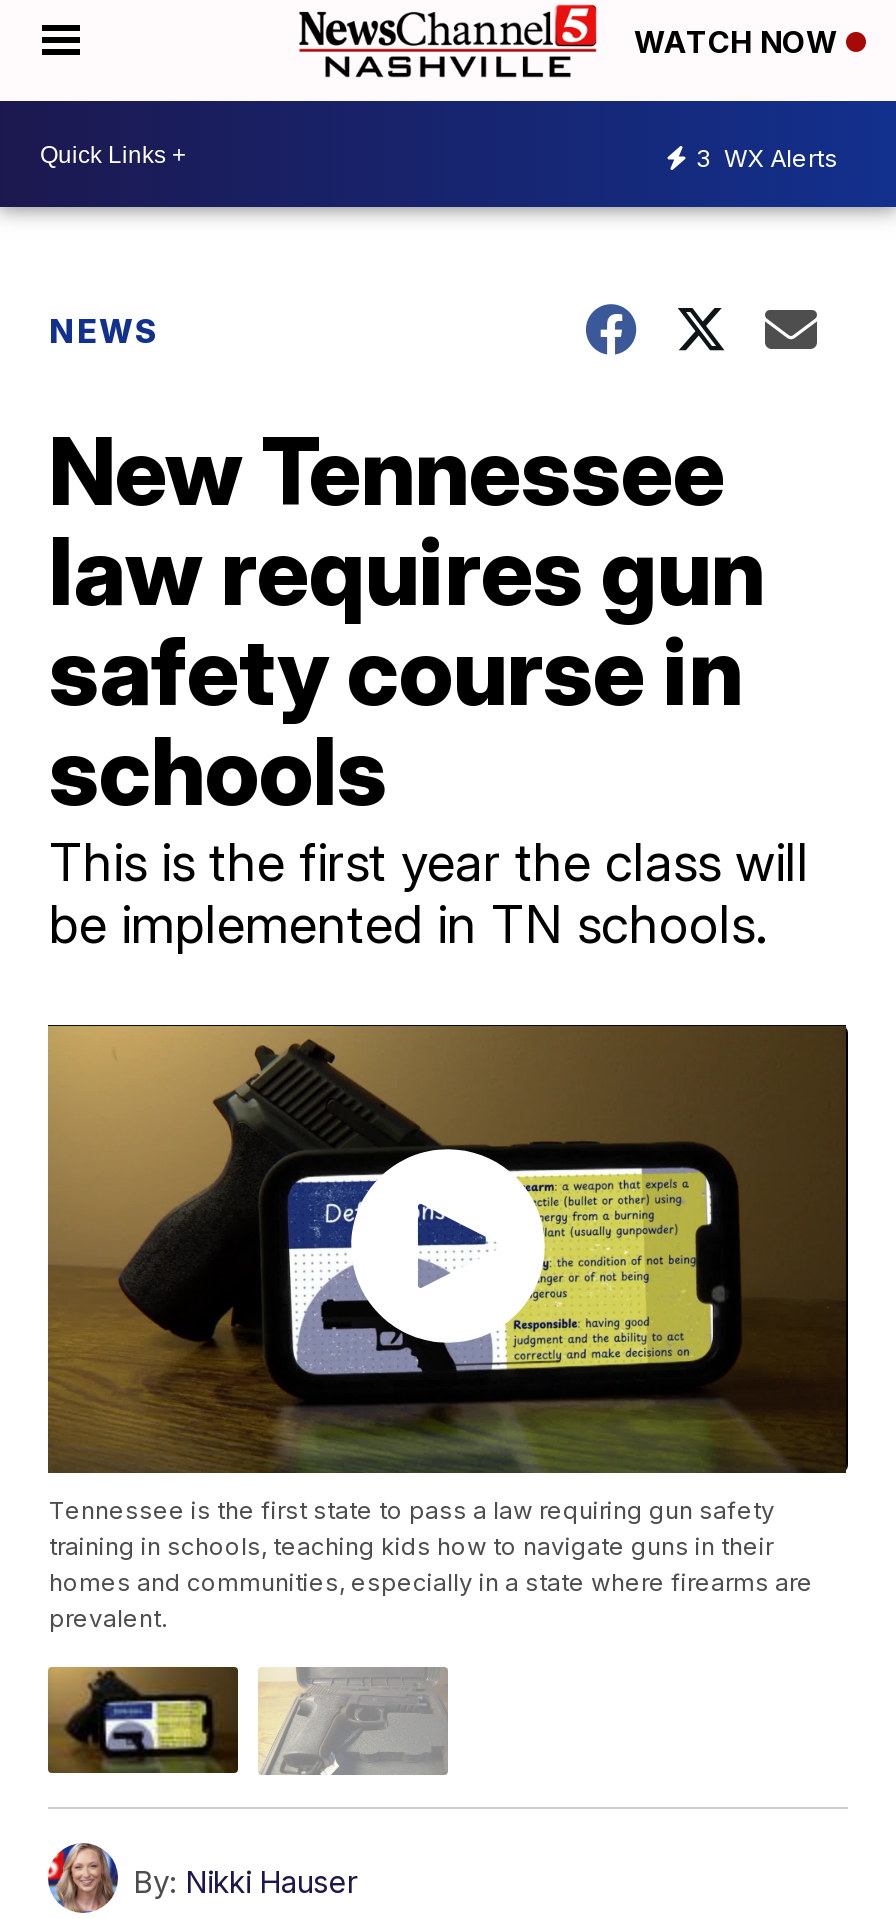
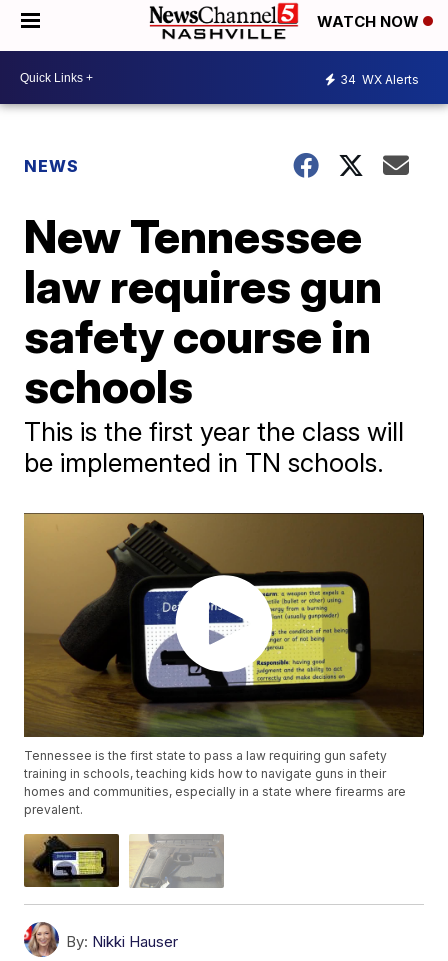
- 3 WX Alerts
+ 34 WX Alerts
